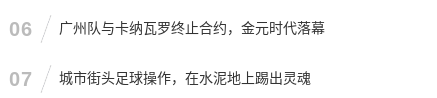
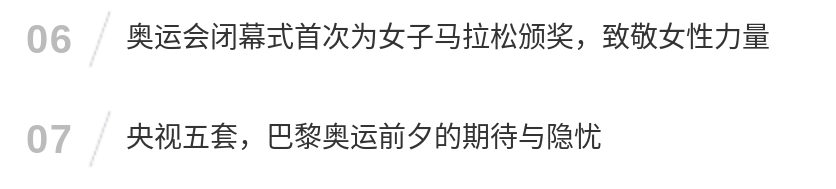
- 广州队与卡纳瓦罗终止合约，金元时代落幕
+ 奥运会闭幕式首次为女子马拉松颁奖，致敬女性力量

- 城市街头足球操作，在水泥地上踢出灵魂
+ 央视五套，巴黎奥运前夕的期待与隐忧
